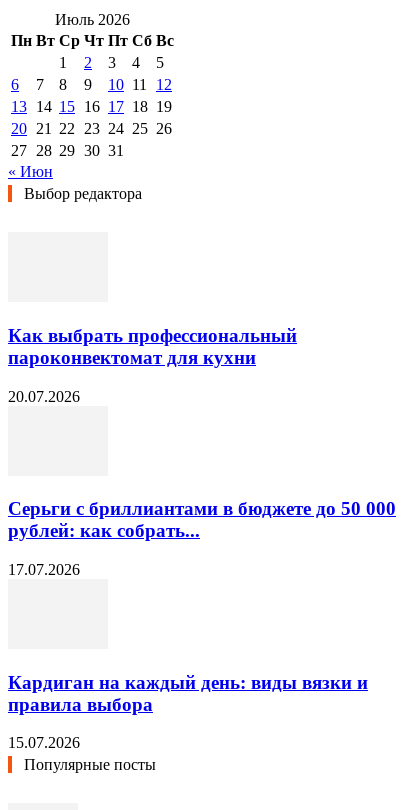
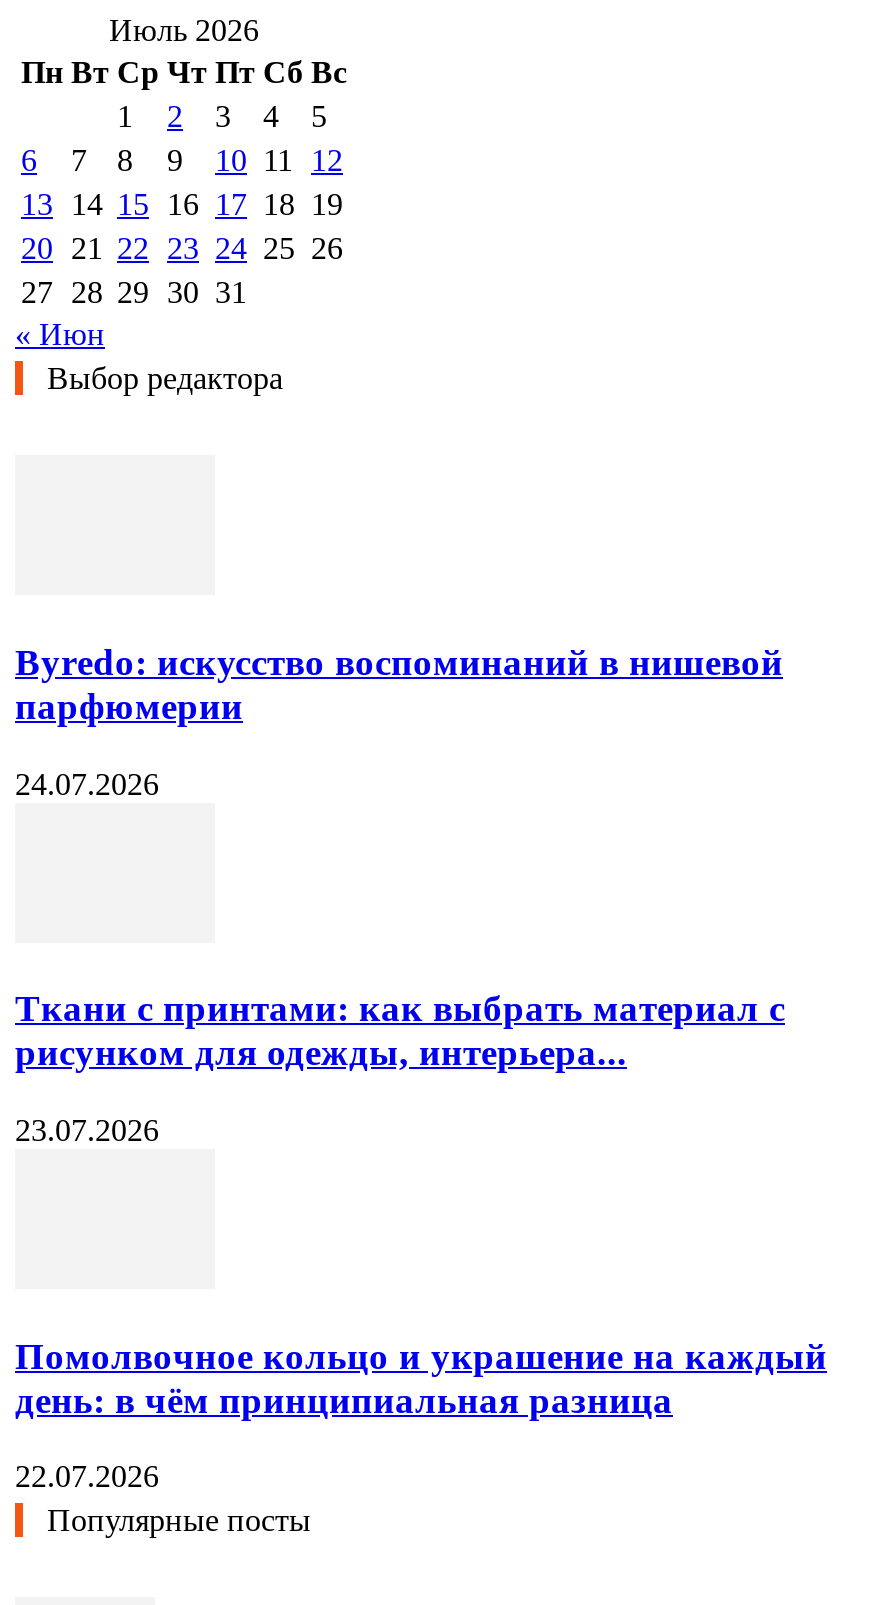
- Как выбрать профессиональный
- пароконвектомат для кухни
+ Byredo: искусство воспоминаний в нишевой
+ парфюмерии

- 20.07.2026
+ 24.07.2026

- Серьги с бриллиантами в бюджете до 50 000
- рублей: как собрать...
+ Ткани с принтами: как выбрать материал с
+ рисунком для одежды, интерьера...

- 17.07.2026
+ 23.07.2026

- Кардиган на каждый день: виды вязки и
- правила выбора
+ Помолвочное кольцо и украшение на каждый
+ день: в чём принципиальная разница

- 15.07.2026
+ 22.07.2026
